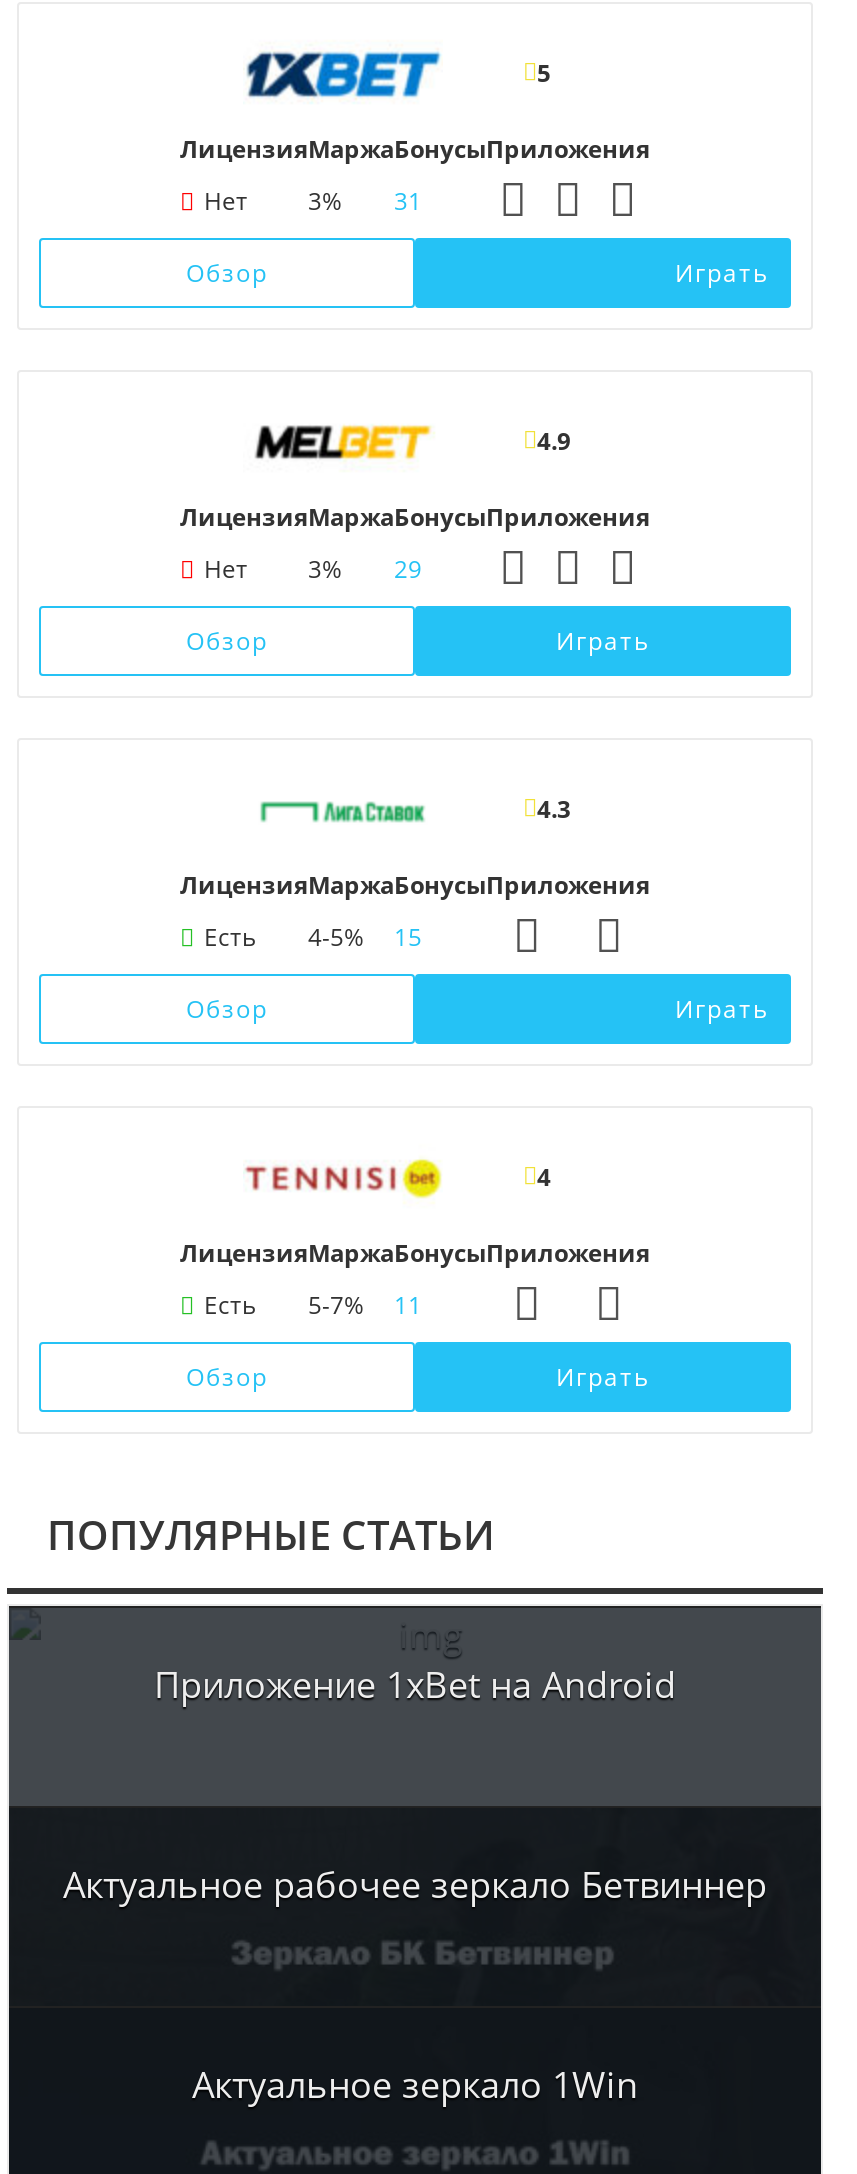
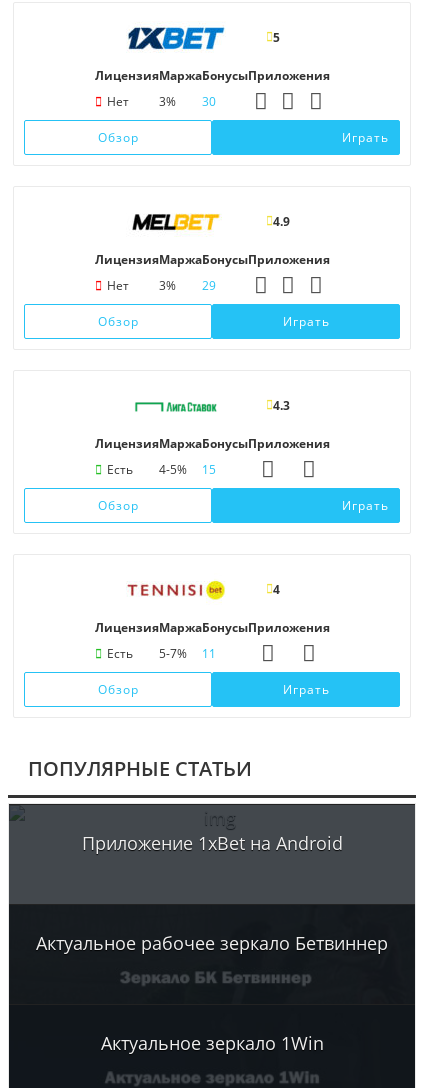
- Нет 3% 31
+ Нет 3% 30
